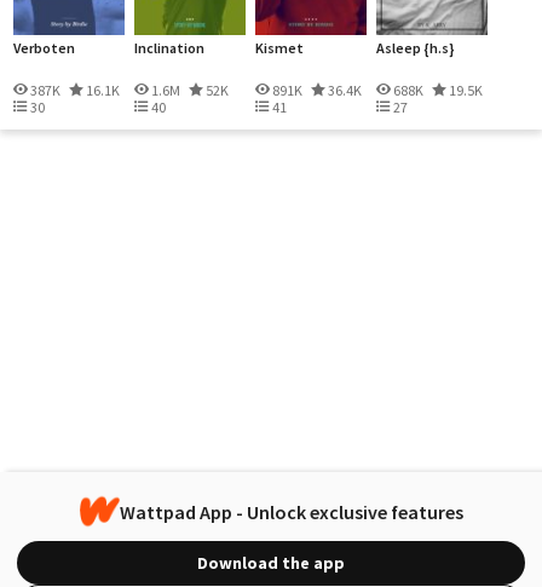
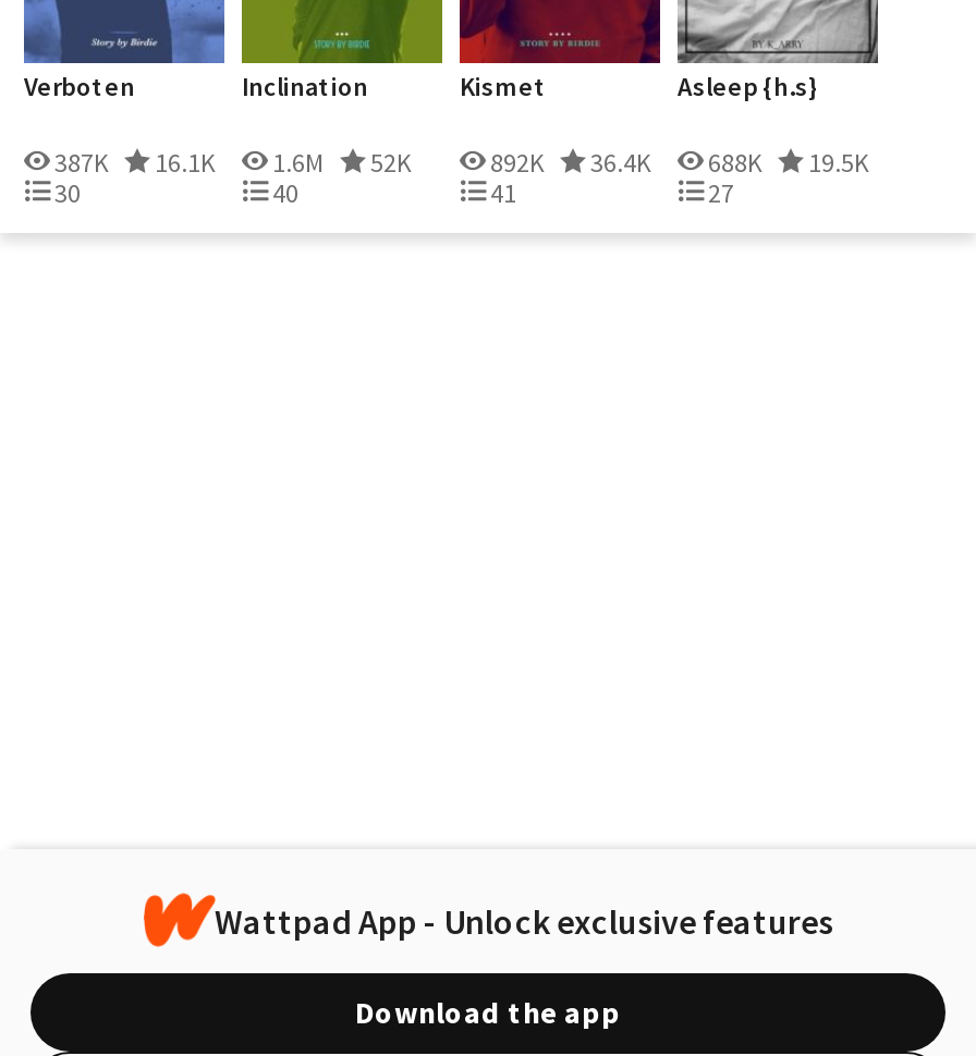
- 891K 36.4K 688K 19.5K
+ 892K 36.4K 688K 19.5K
